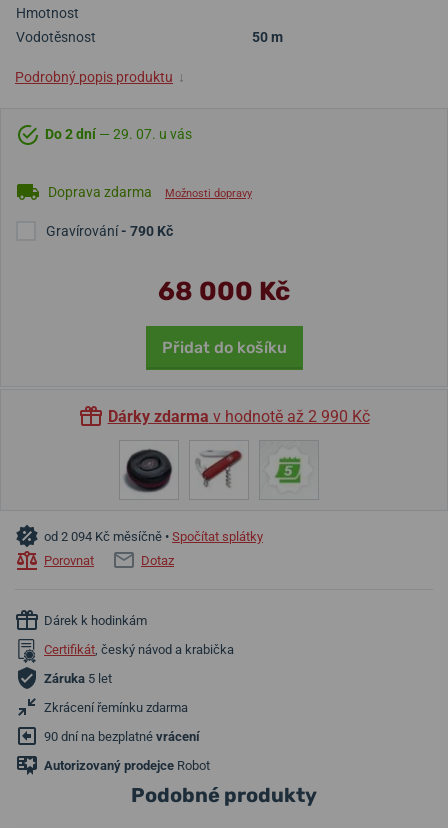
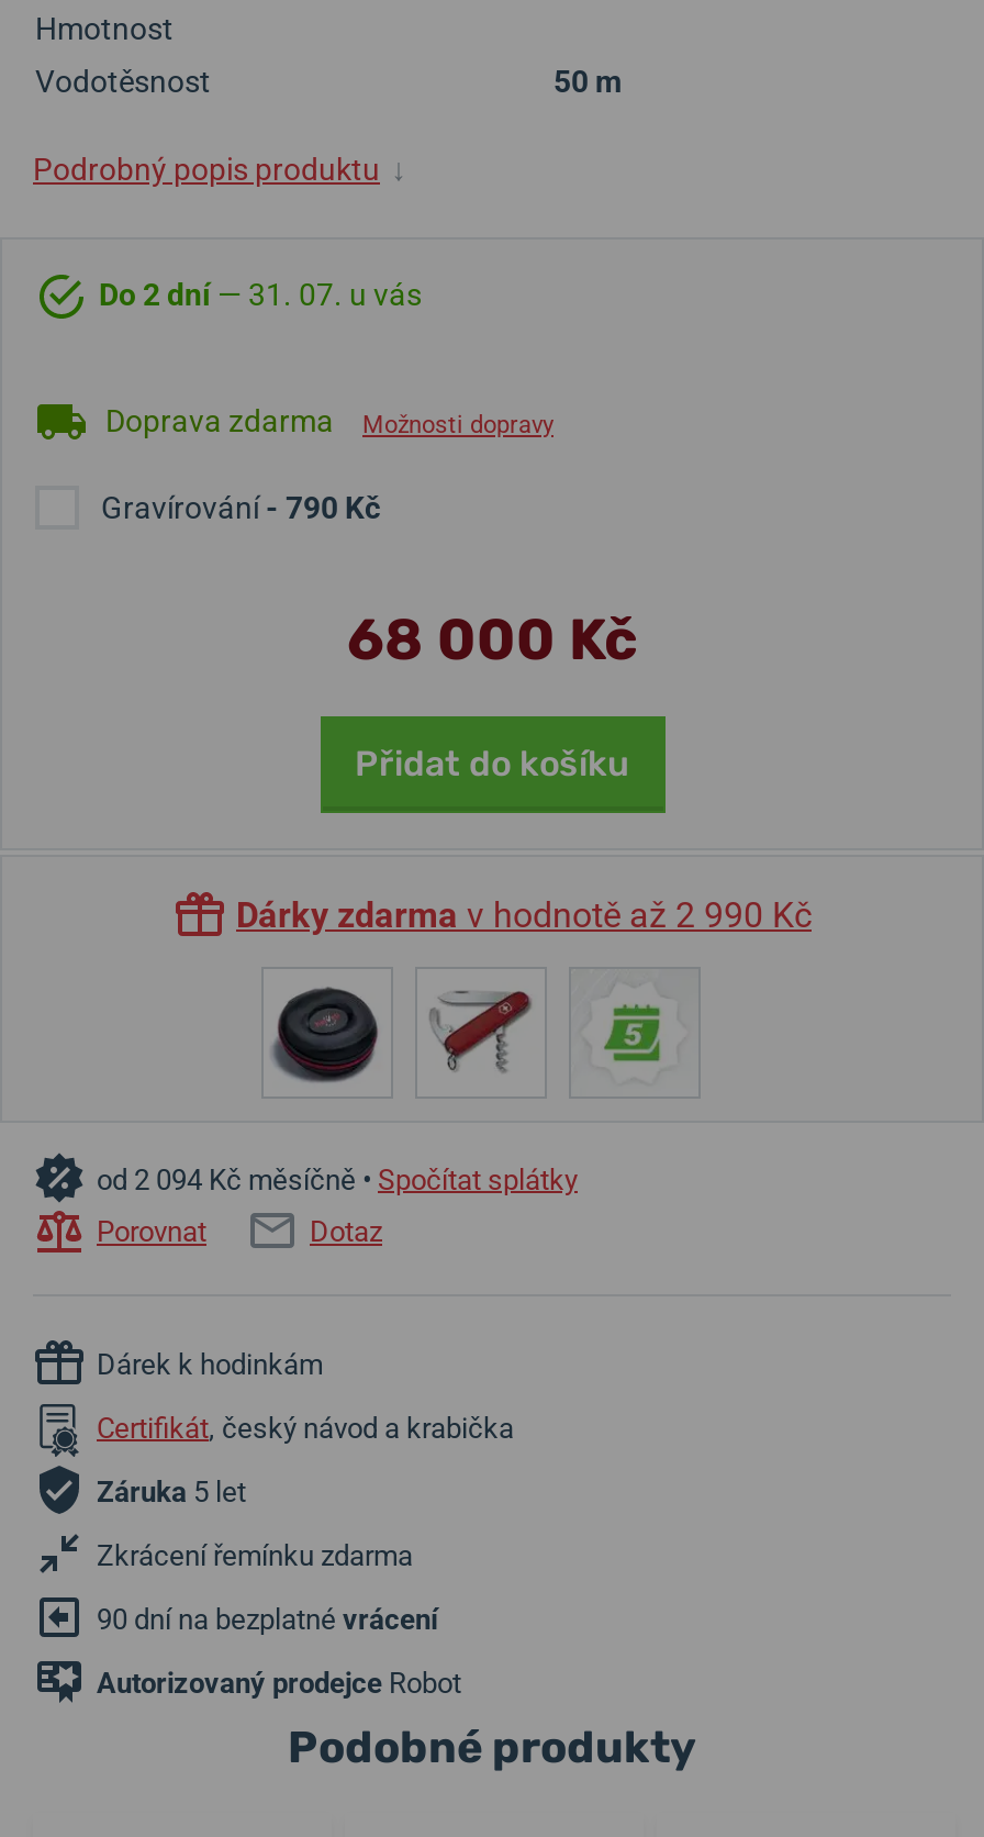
- Do 2 dní — 29. 07. u vás
+ Do 2 dní — 31. 07. u vás
